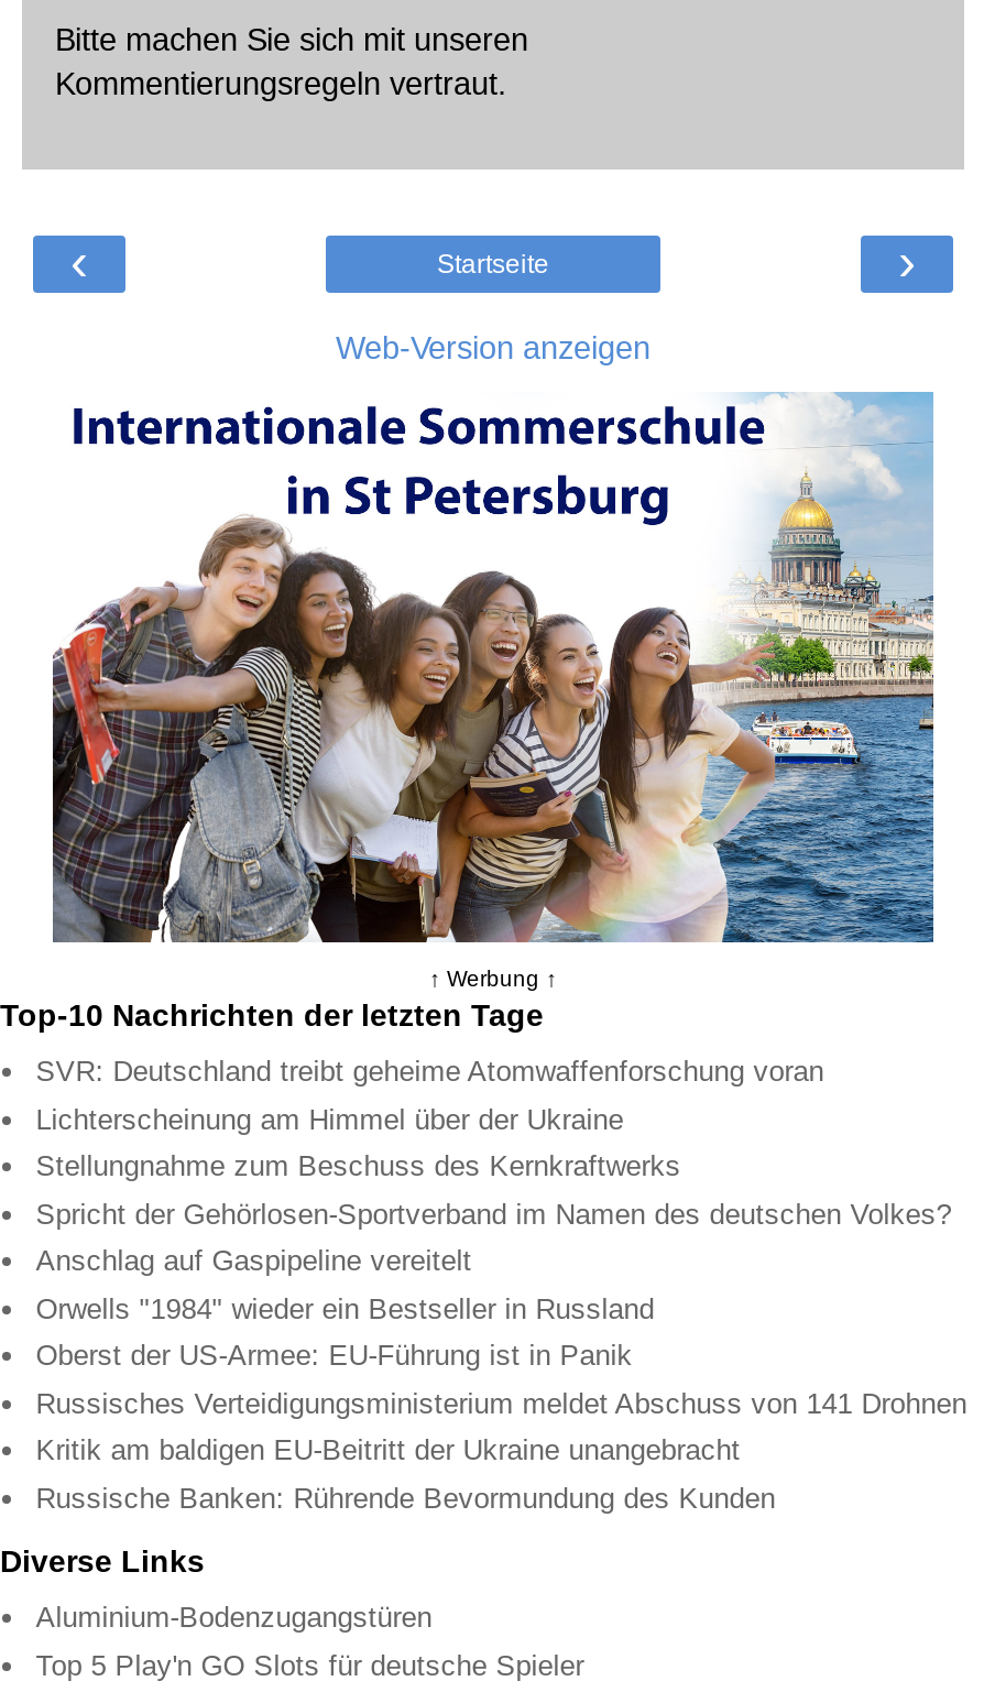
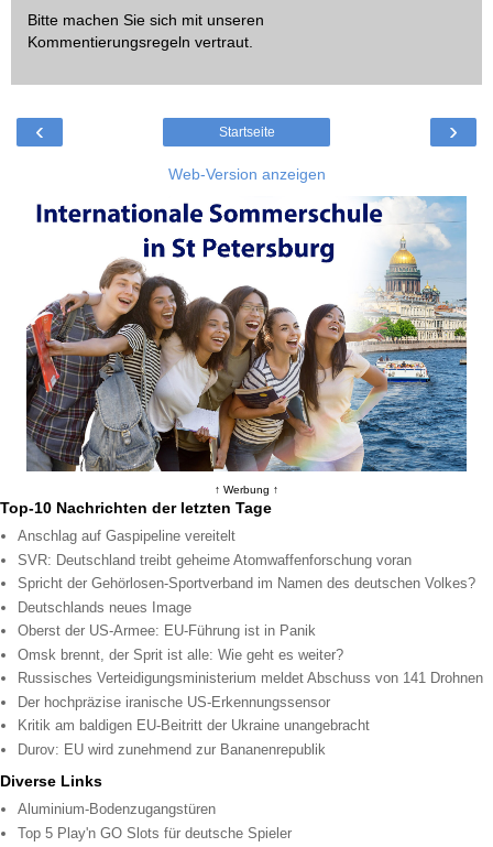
moved down: SVR: Deutschland treibt geheime Atomwaffenforschung voran | Spricht der Gehörlosen-Sportverband im Namen des deutschen Volkes?

- Lichterscheinung am Himmel über der Ukraine
- Stellungnahme zum Beschuss des Kernkraftwerks

moved up: Anschlag auf Gaspipeline vereitelt

- Orwells "1984" wieder ein Bestseller in Russland
+ Deutschlands neues Image

moved up: Oberst der US-Armee: EU-Führung ist in Panik

+ Omsk brennt, der Sprit ist alle: Wie geht es weiter?

moved up: Russisches Verteidigungsministerium meldet Abschuss von 141 Drohnen

+ Der hochpräzise iranische US-Erkennungssensor

- Russische Banken: Rührende Bevormundung des Kunden
+ Durov: EU wird zunehmend zur Bananenrepublik
